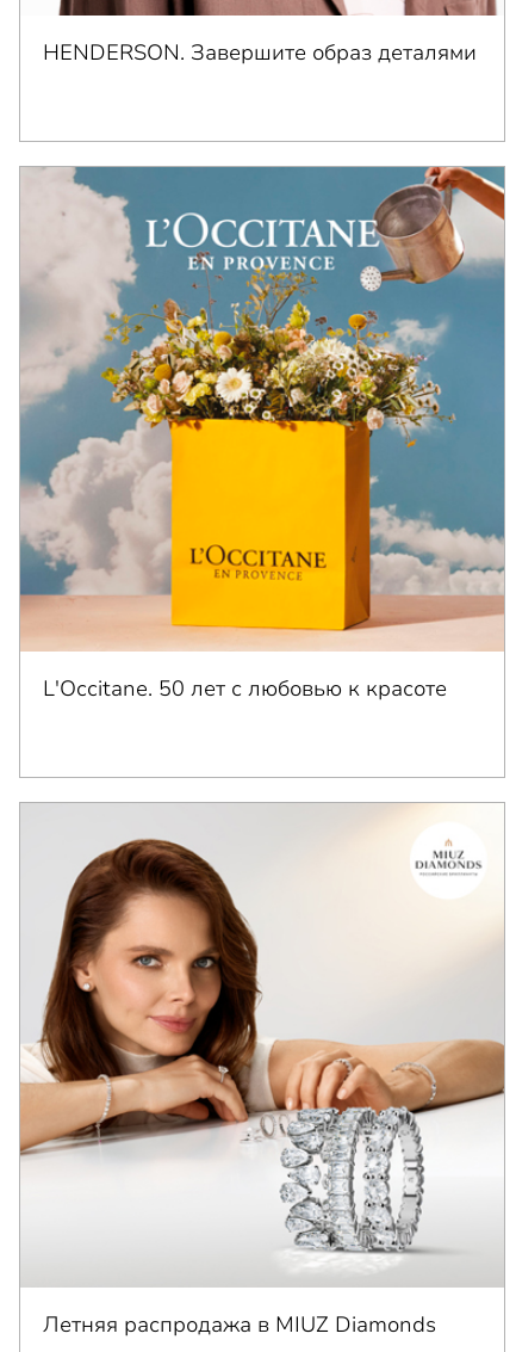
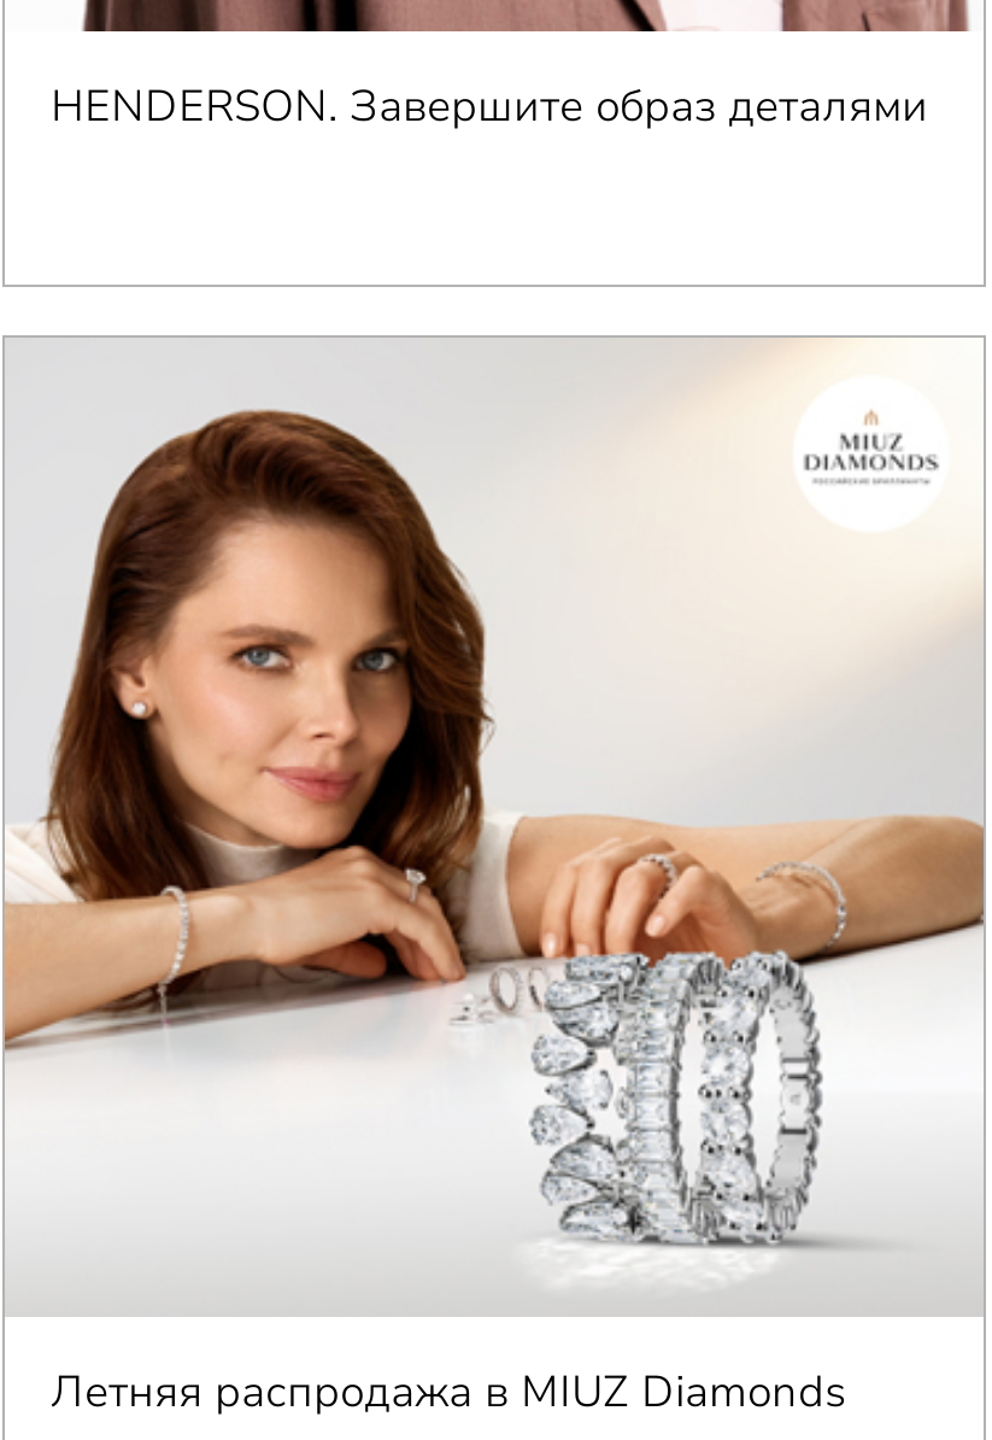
- [image]
- L'Occitane. 50 лет с любовью к красоте
